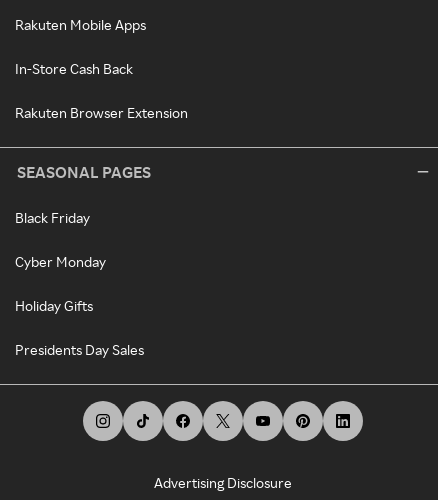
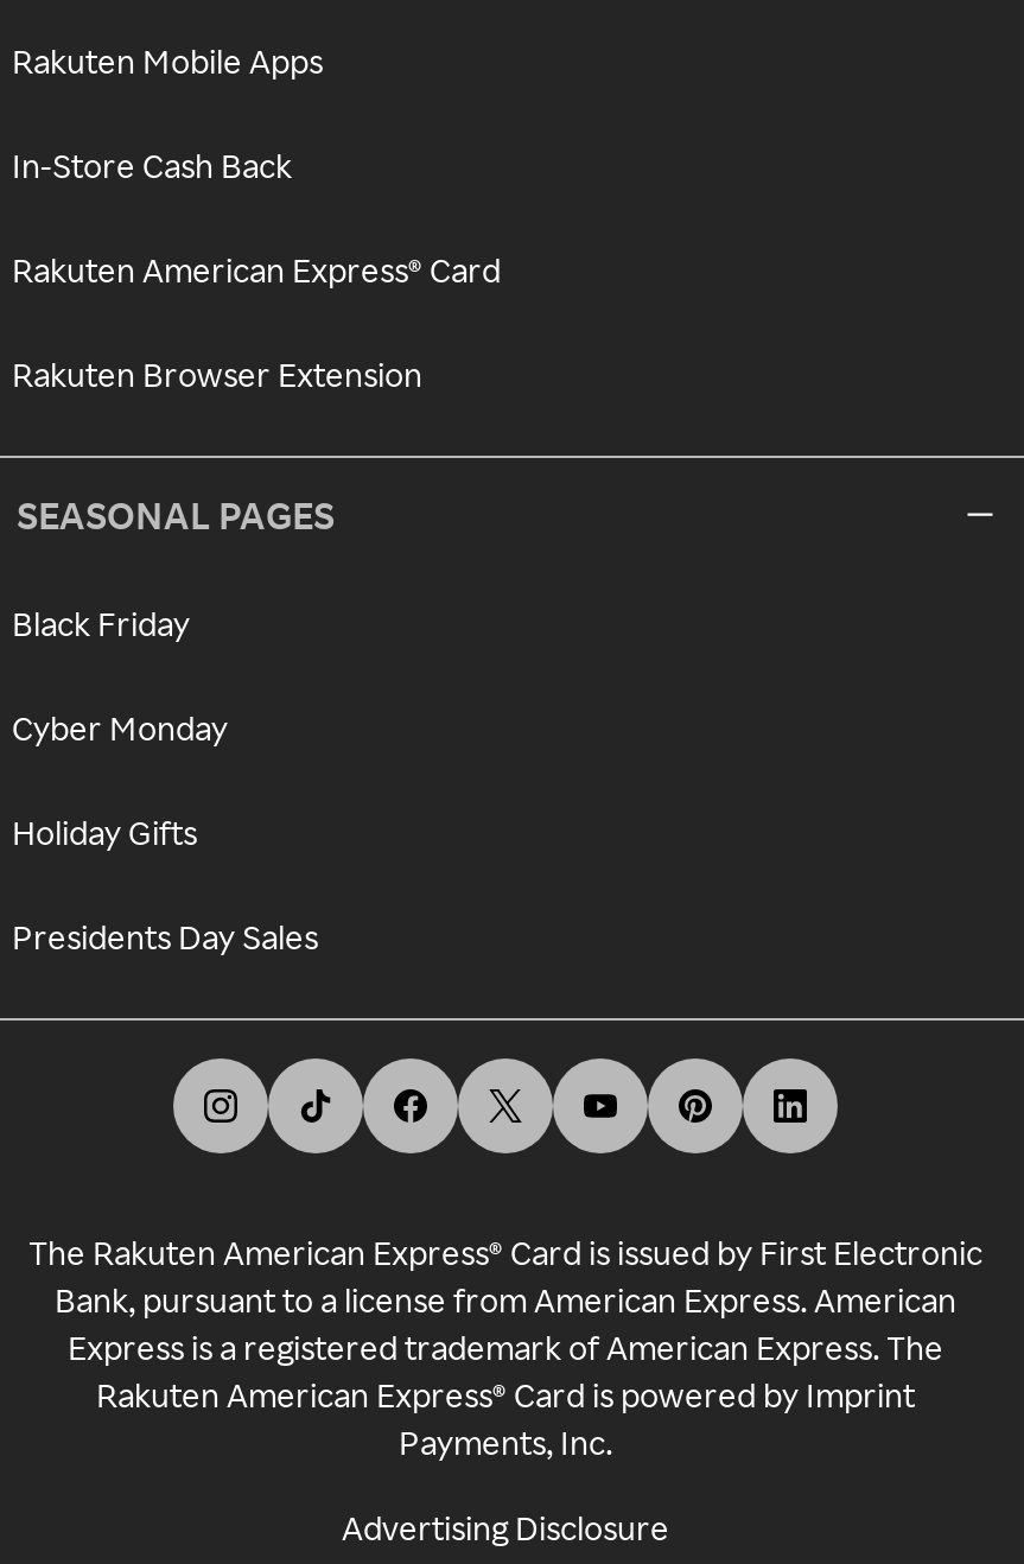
+ Rakuten American Express® Card

+ The Rakuten American Express® Card is issued by First Electronic
+ Bank, pursuant to a license from American Express. American
+ Express is a registered trademark of American Express. The
+ Rakuten American Express® Card is powered by Imprint
+ Payments, Inc.
